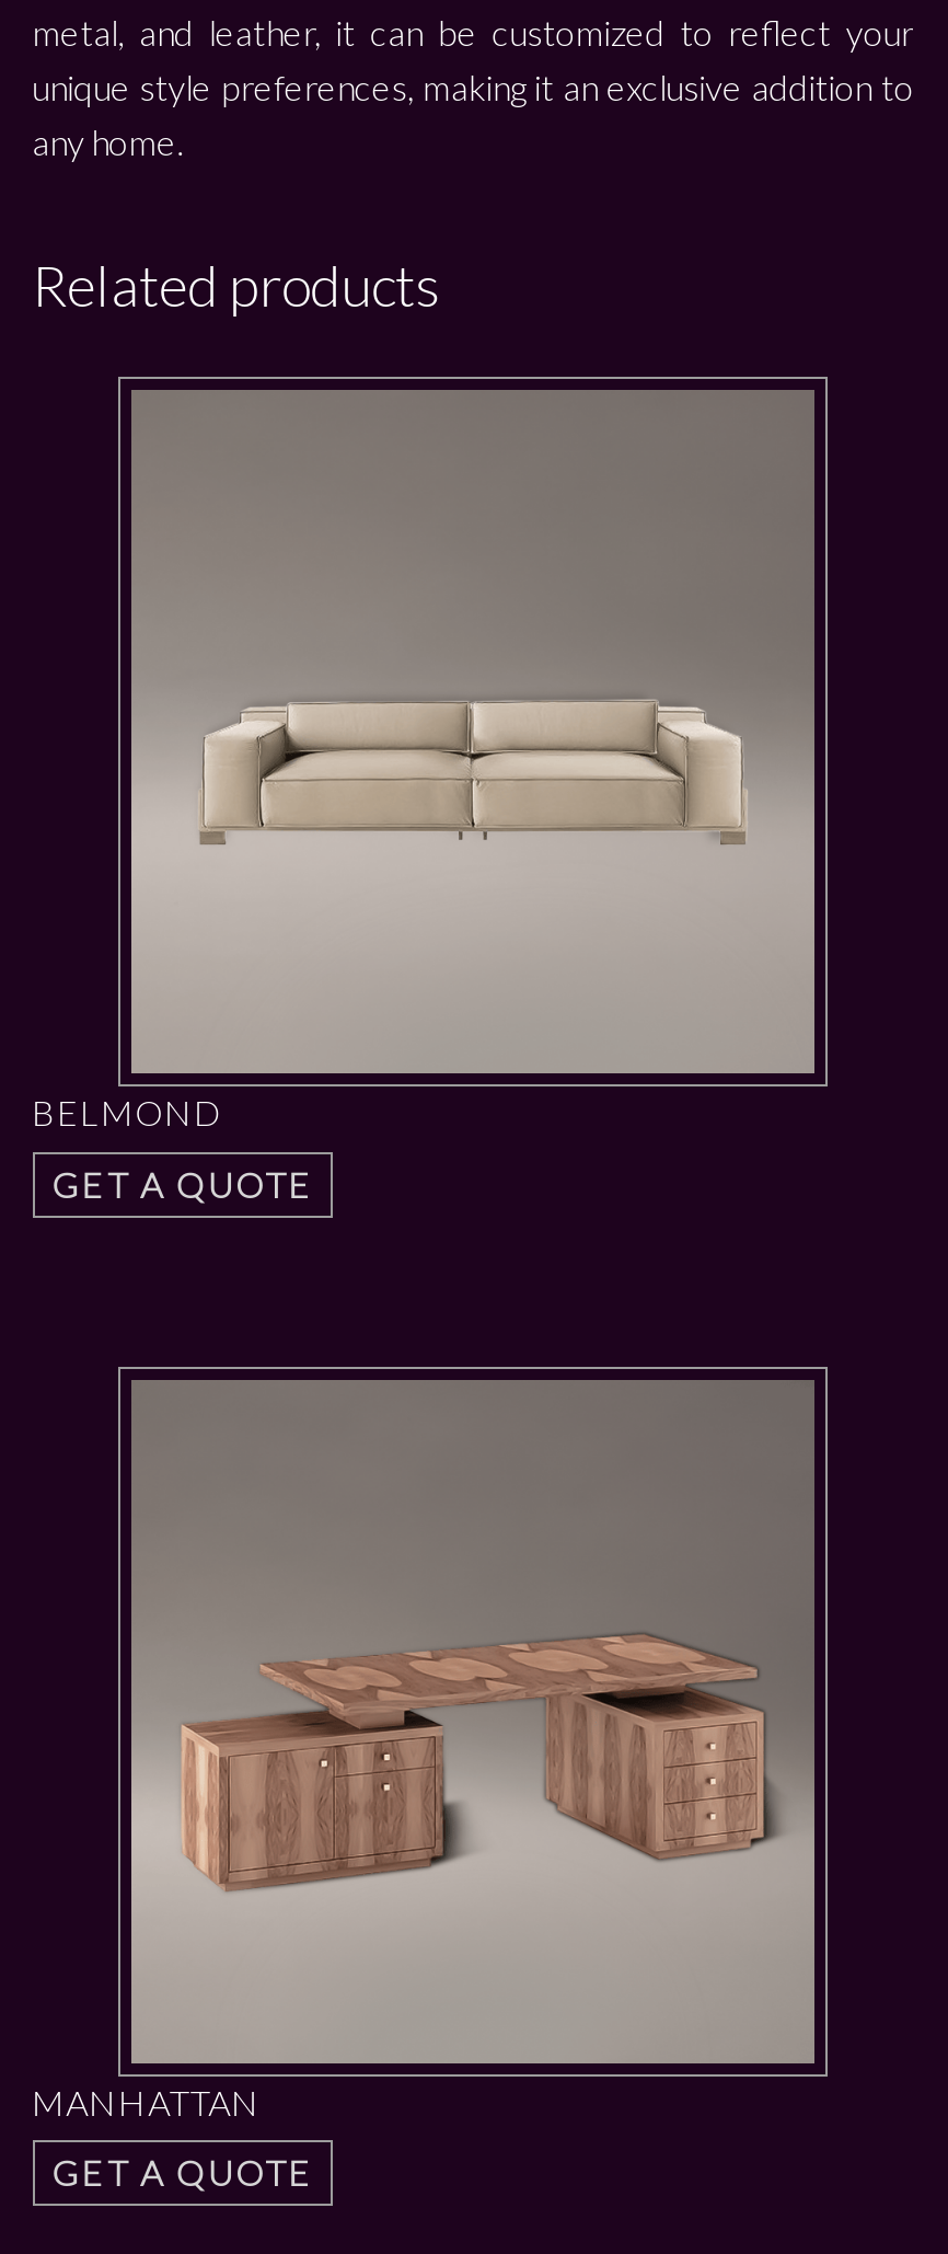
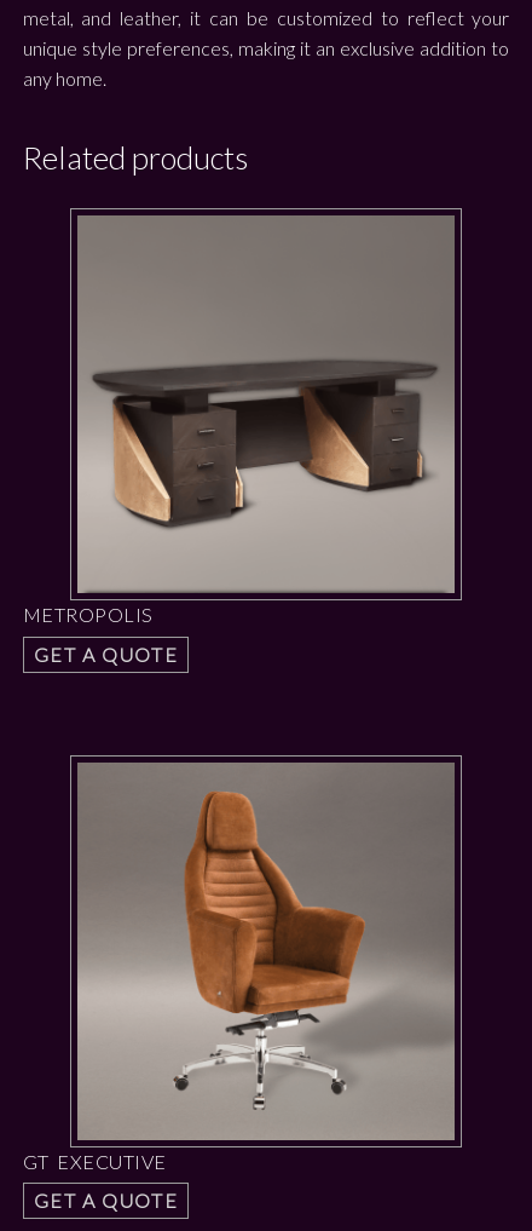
- [image]
+ [image]

- BELMOND
+ METROPOLIS

- [image]
- MANHATTAN
+ [image]
+ GT EXECUTIVE
